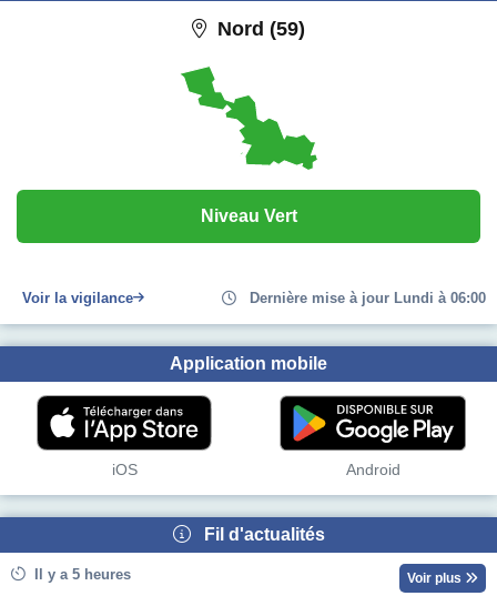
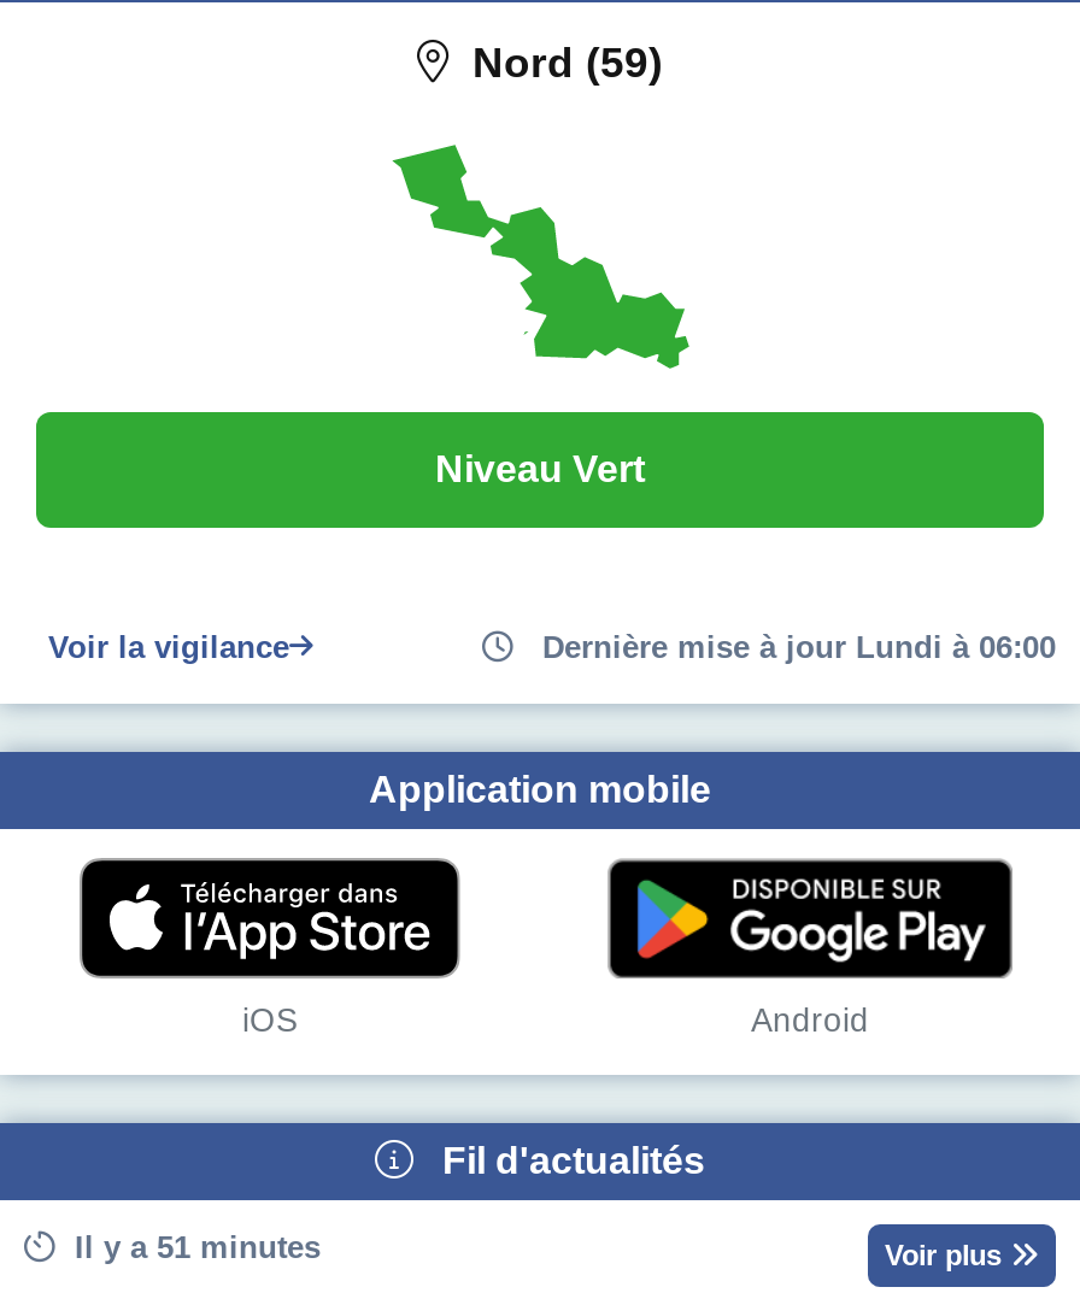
- Il y a 5 heures
+ Il y a 51 minutes
